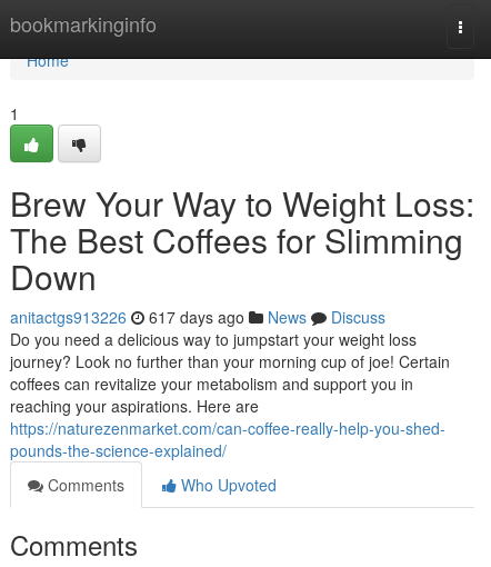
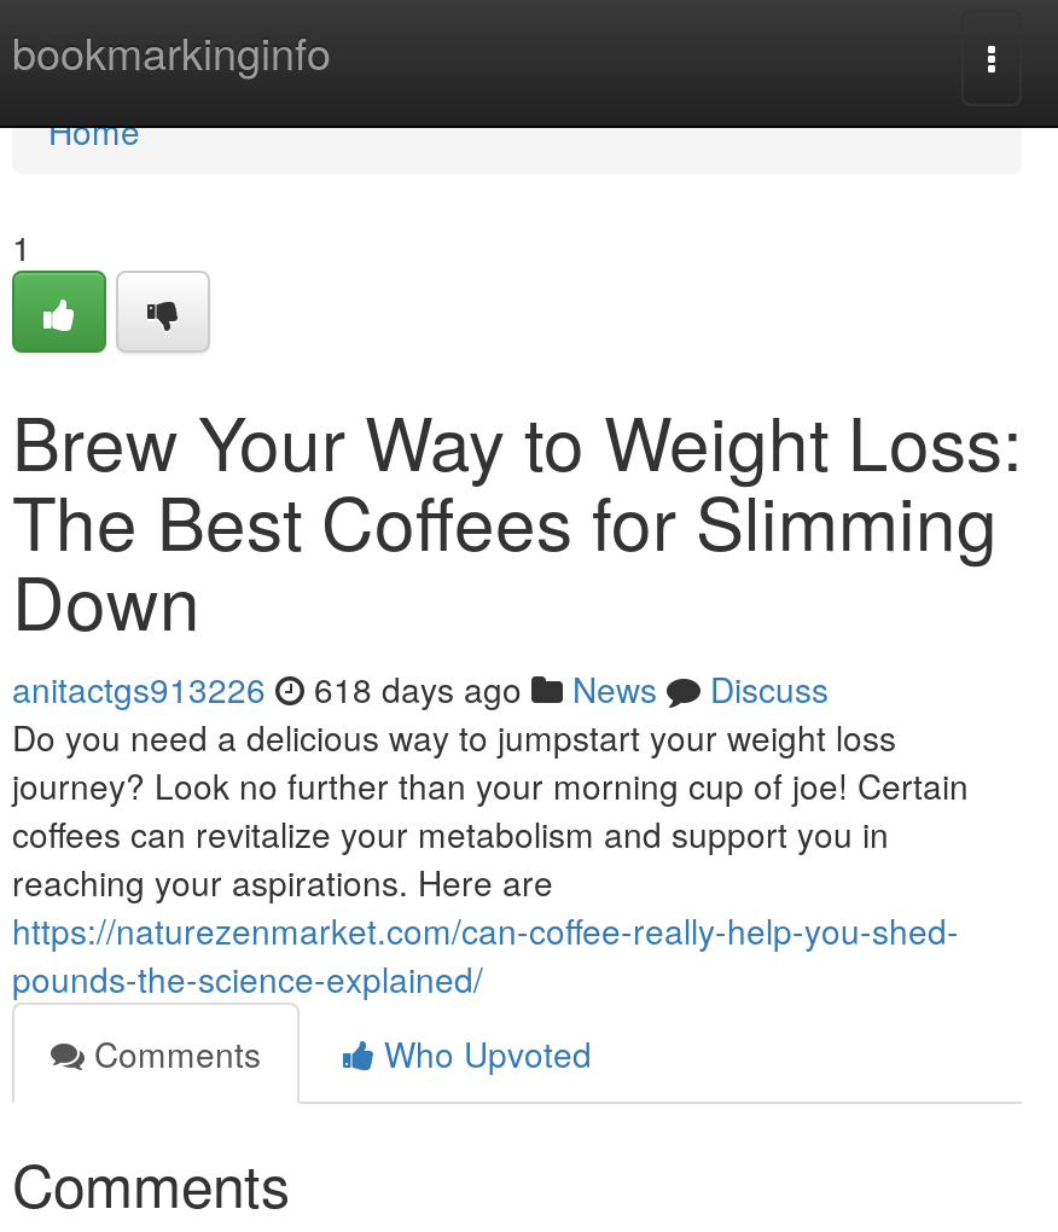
- anitactgs913226 617 days ago News Discuss
+ anitactgs913226 618 days ago News Discuss
